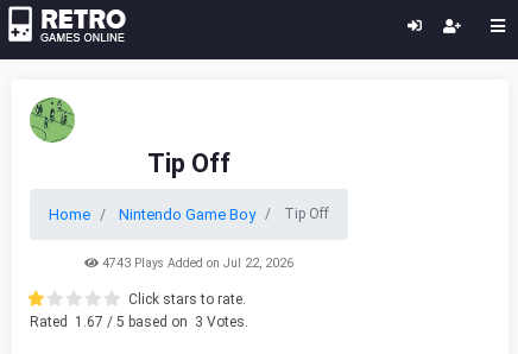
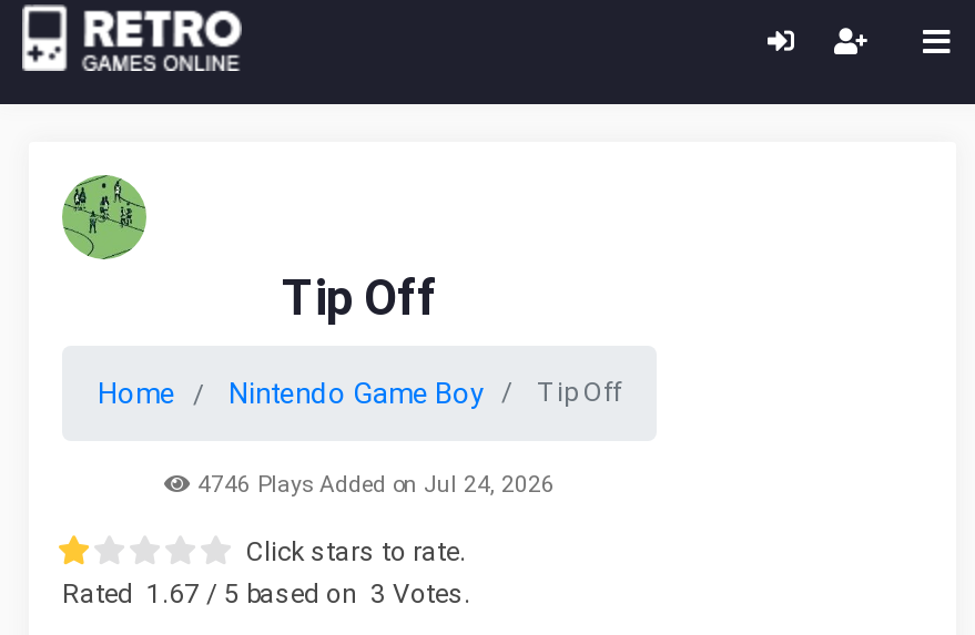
- 4743 Plays Added on Jul 22, 2026
+ 4746 Plays Added on Jul 24, 2026
